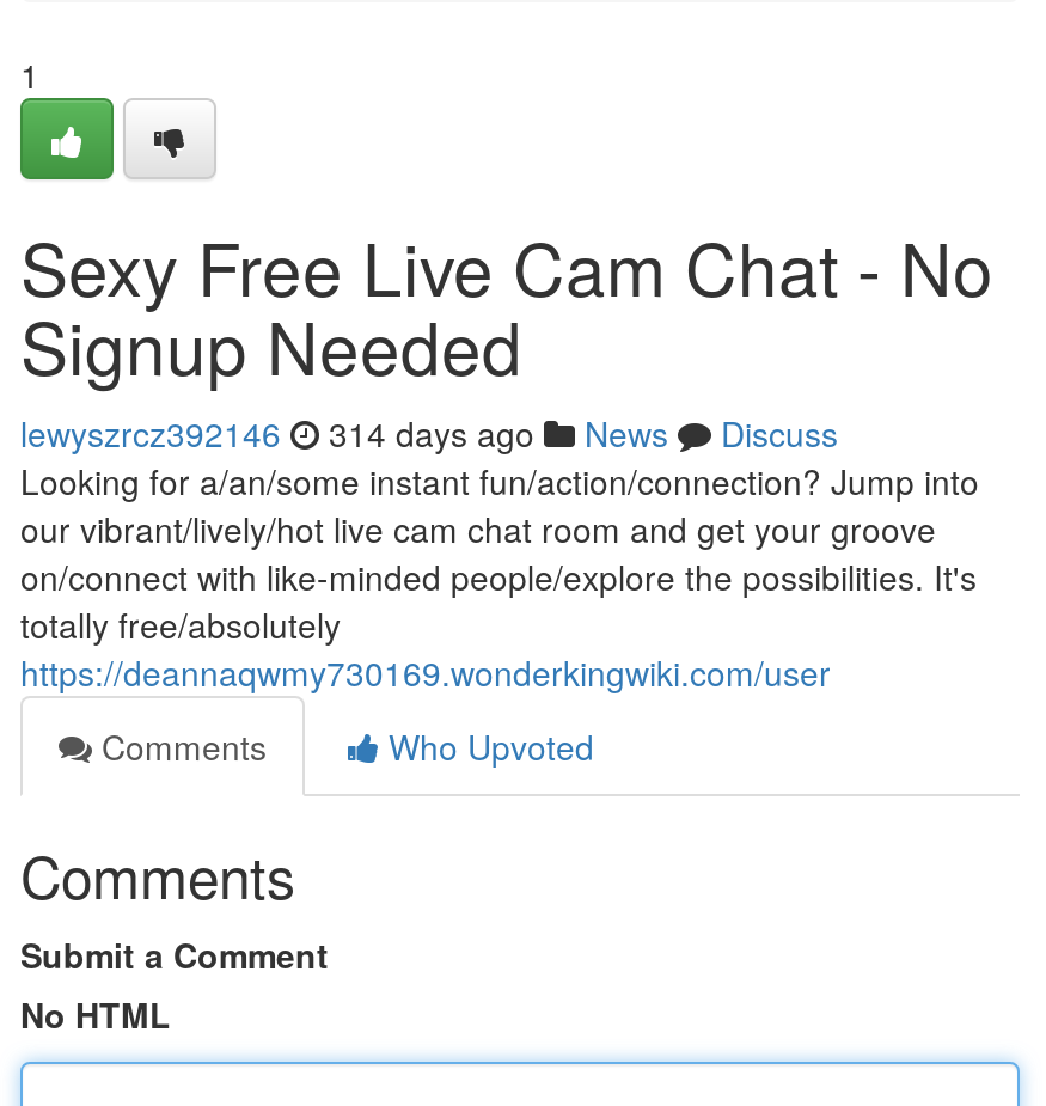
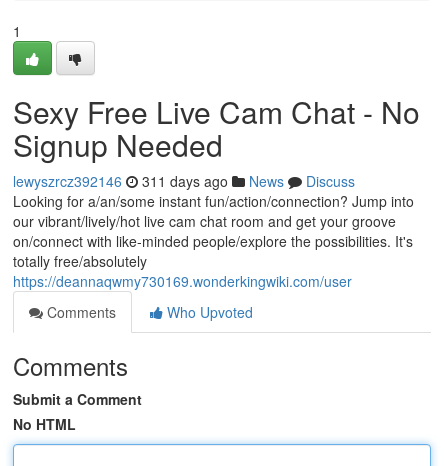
- lewyszrcz392146 314 days ago News Discuss
+ lewyszrcz392146 311 days ago News Discuss
